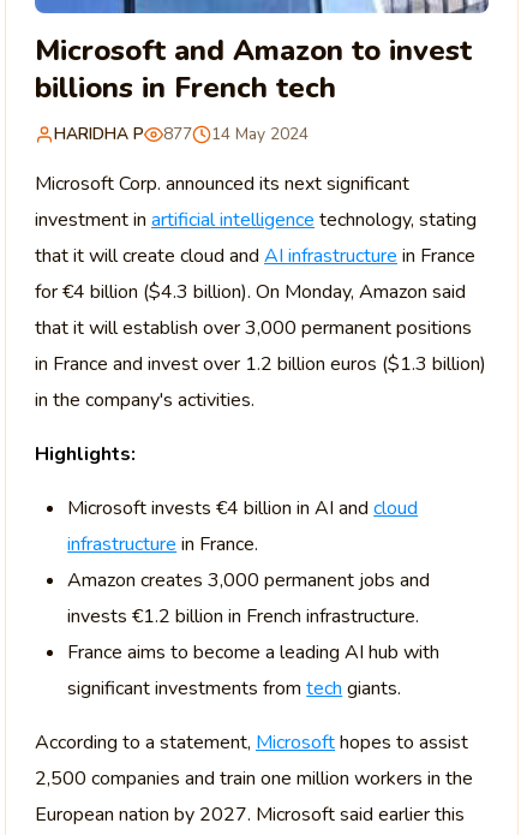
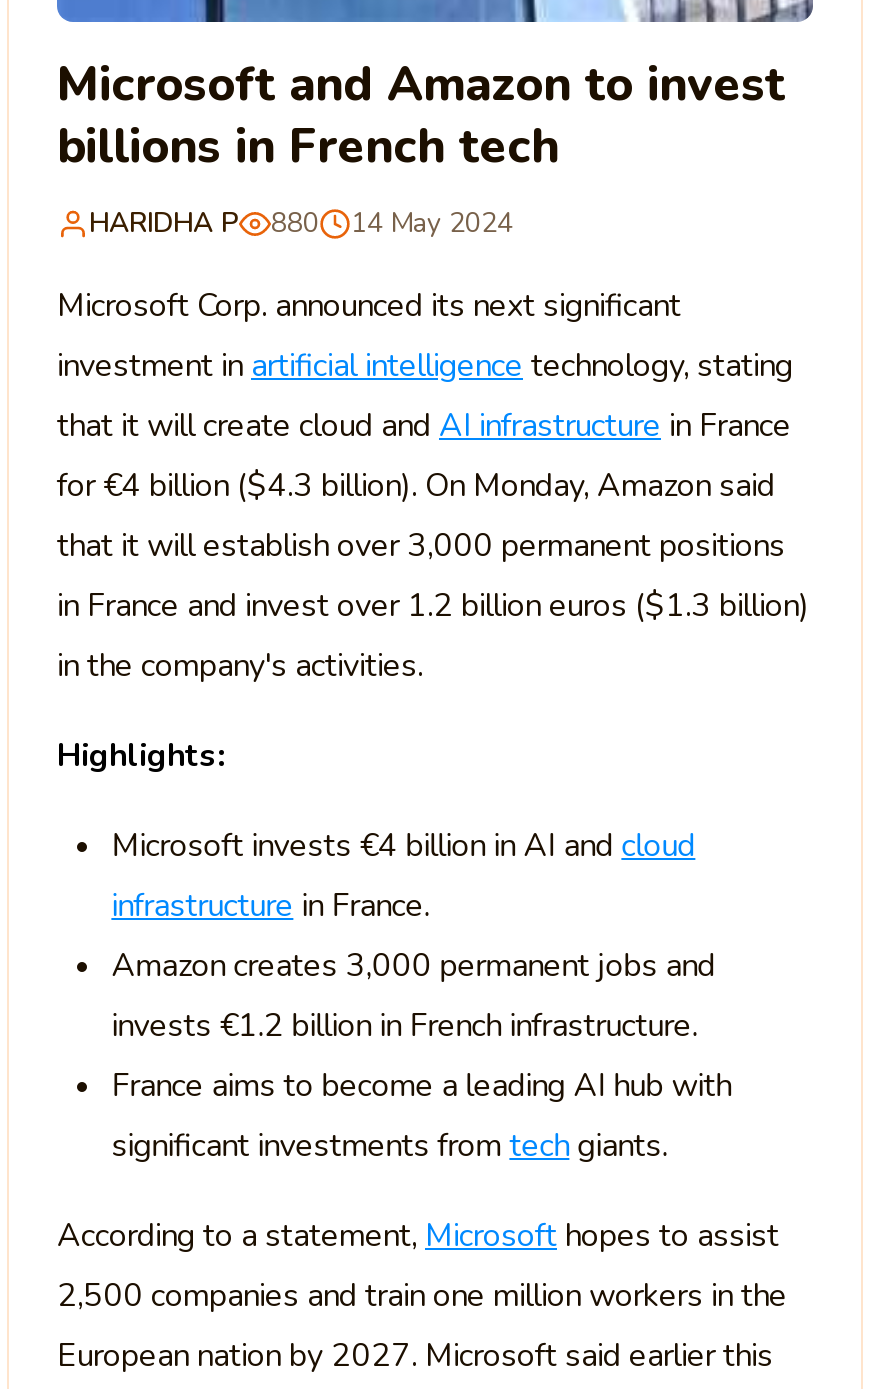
- HARIDHA P 877 14 May 2024
+ HARIDHA P 880 14 May 2024
